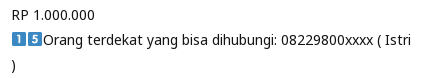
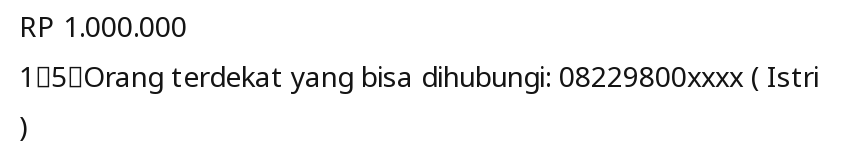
- Orang terdekat yang bisa dihubungi: 08229800xxxx ( Istri
+ 1⃣5⃣Orang terdekat yang bisa dihubungi: 08229800xxxx ( Istri
